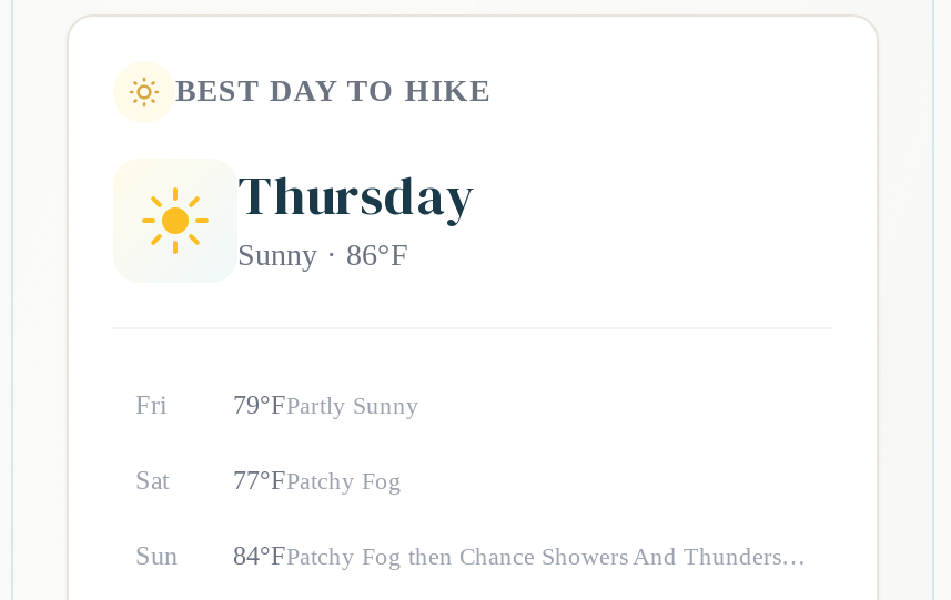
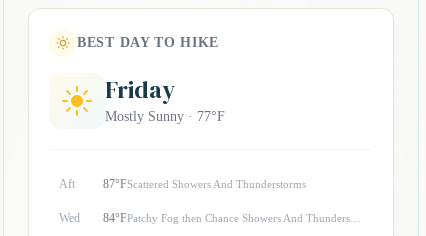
- Thursday
- Sunny · 86°F
+ Friday
+ Mostly Sunny · 77°F

- Fri
- 79°FPartly Sunny
- Sat
- 77°FPatchy Fog
- Sun
+ Aft
+ 87°FScattered Showers And Thunderstorms
+ Wed
